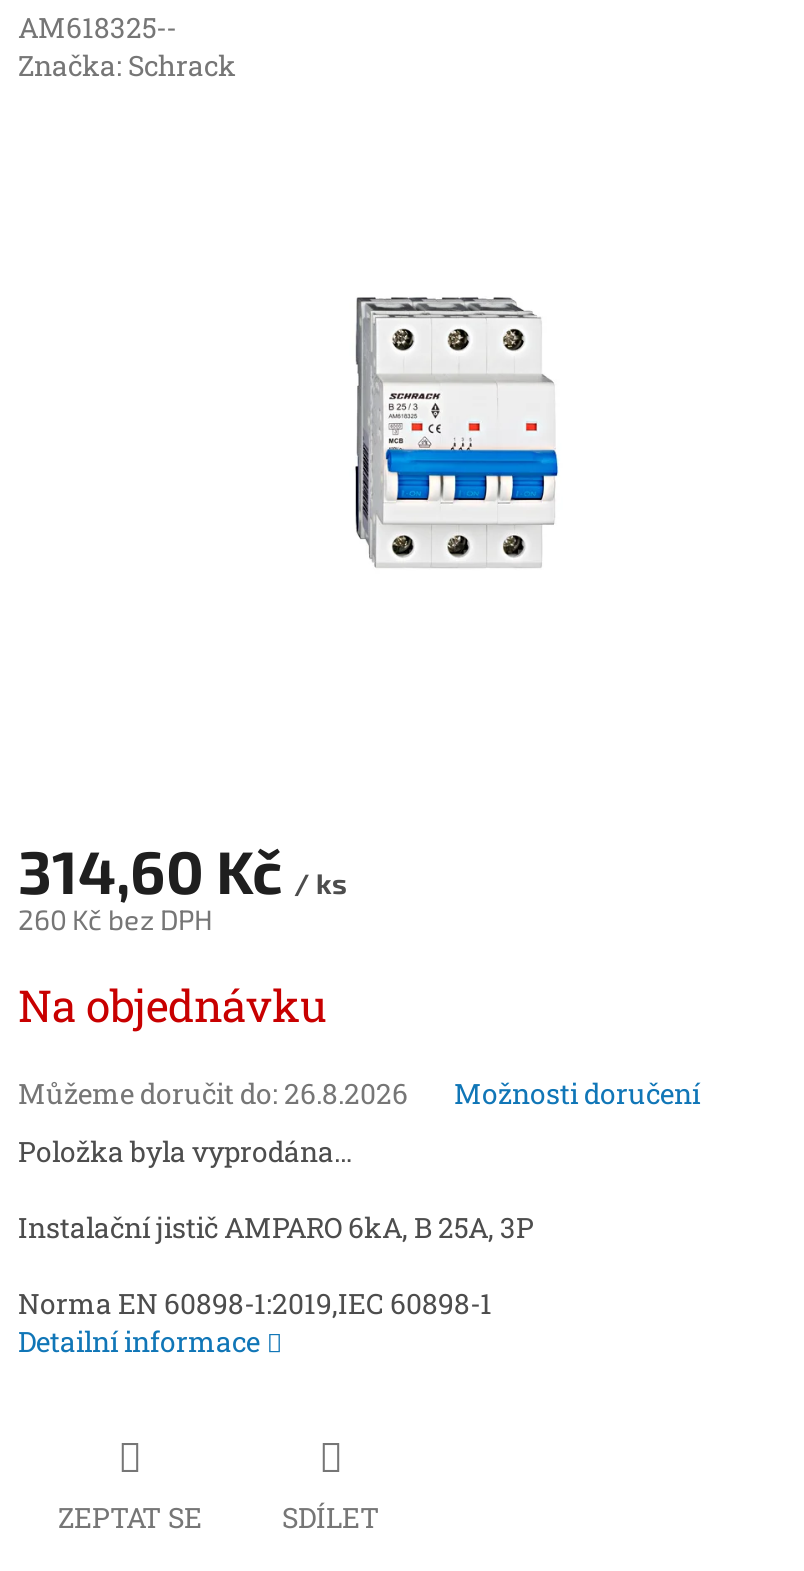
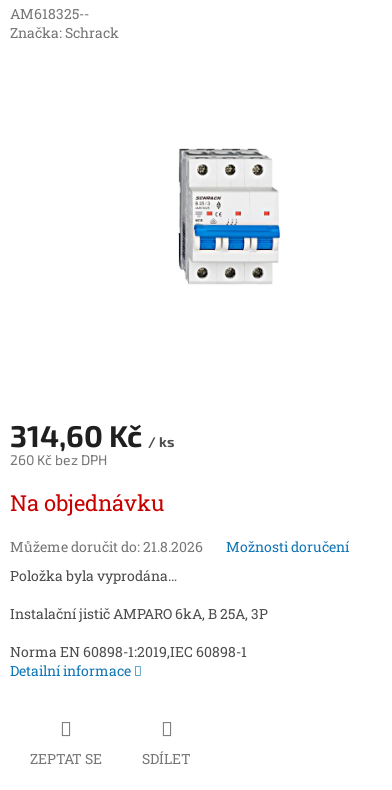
- Můžeme doručit do: 26.8.2026
+ Můžeme doručit do: 21.8.2026
